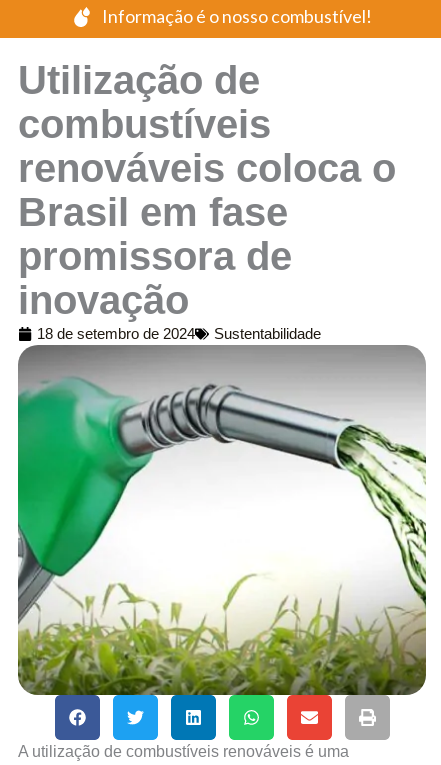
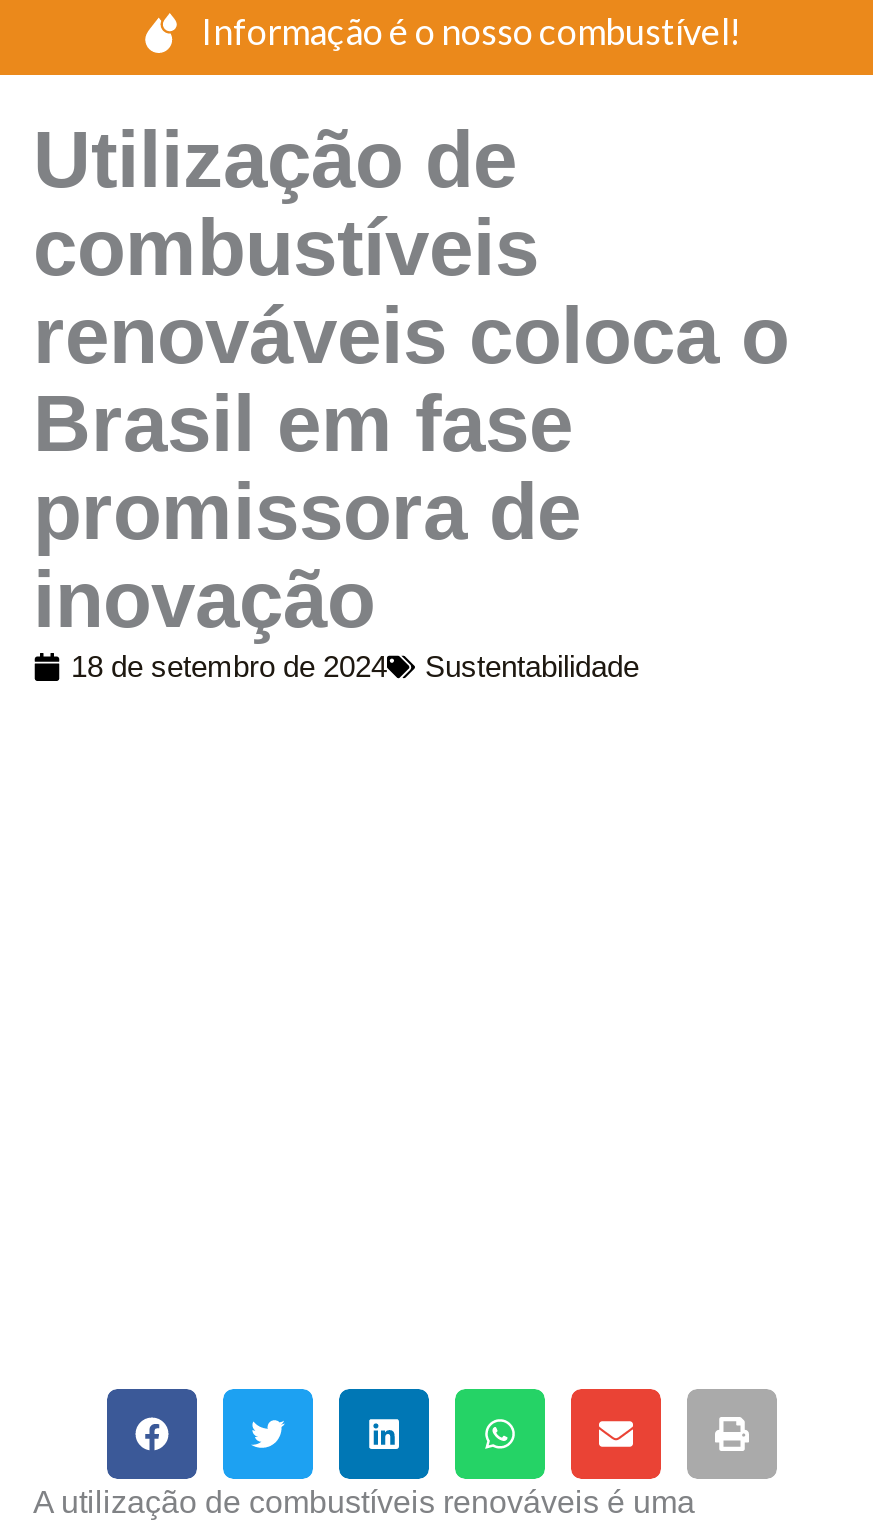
- [image]
